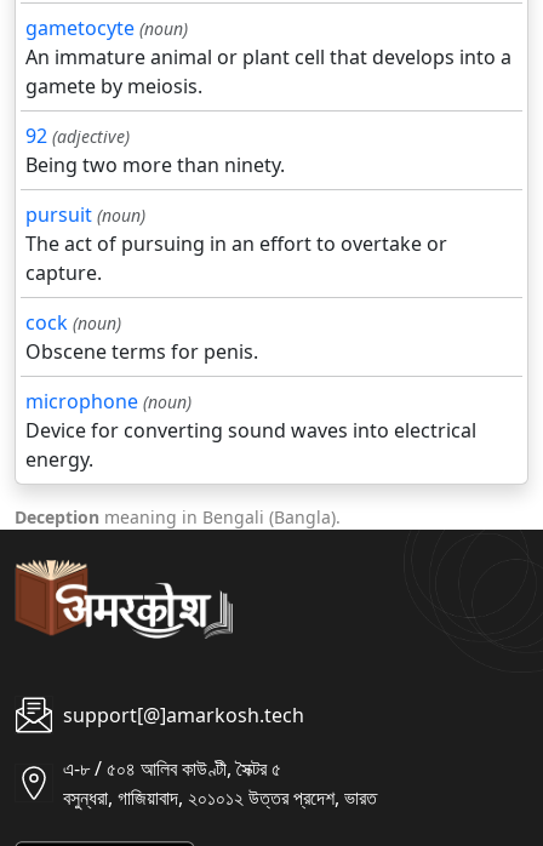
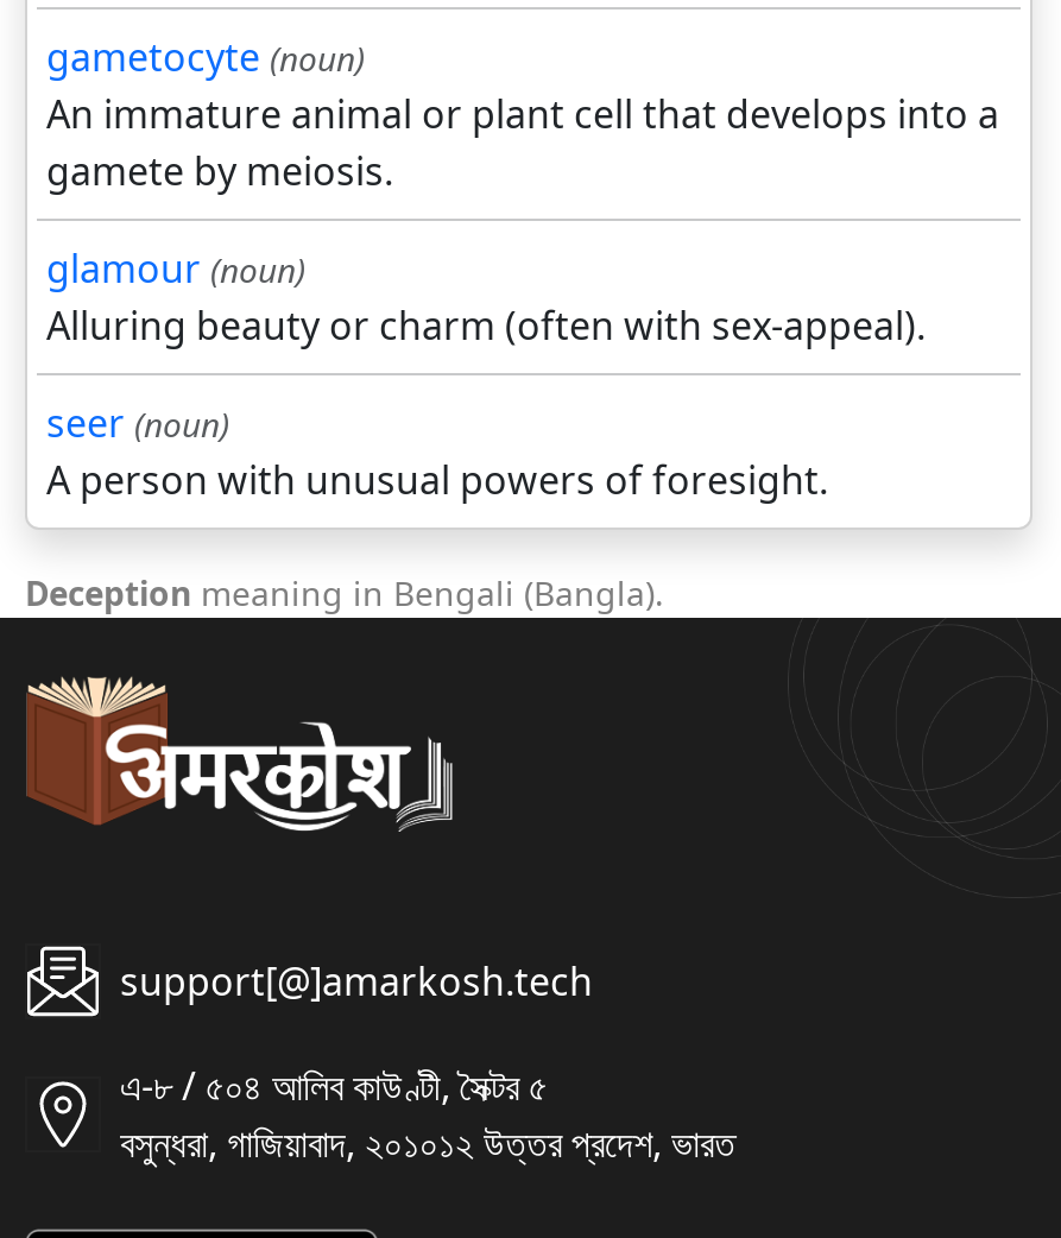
- 92 (adjective)
- Being two more than ninety.
- pursuit (noun)
- The act of pursuing in an effort to overtake or
- capture.
- cock (noun)
- Obscene terms for penis.
- microphone (noun)
- Device for converting sound waves into electrical
- energy.
+ glamour (noun)
+ Alluring beauty or charm (often with sex-appeal).
+ seer (noun)
+ A person with unusual powers of foresight.
